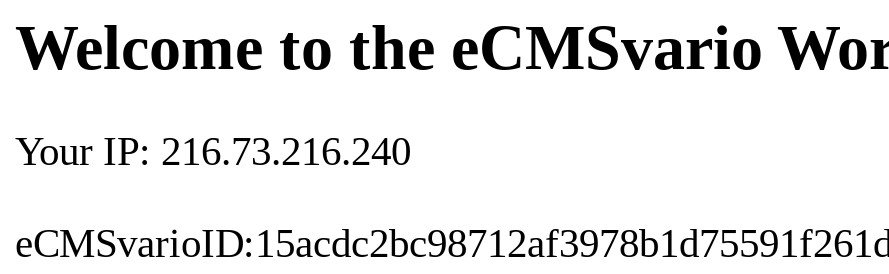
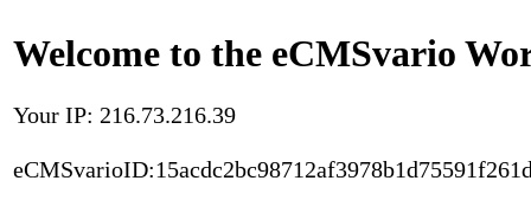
- Your IP: 216.73.216.240
+ Your IP: 216.73.216.39
